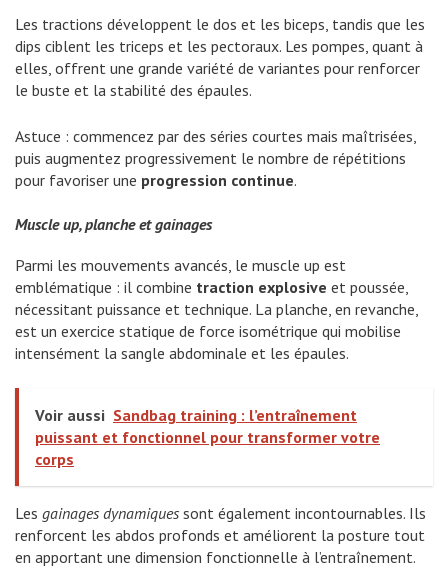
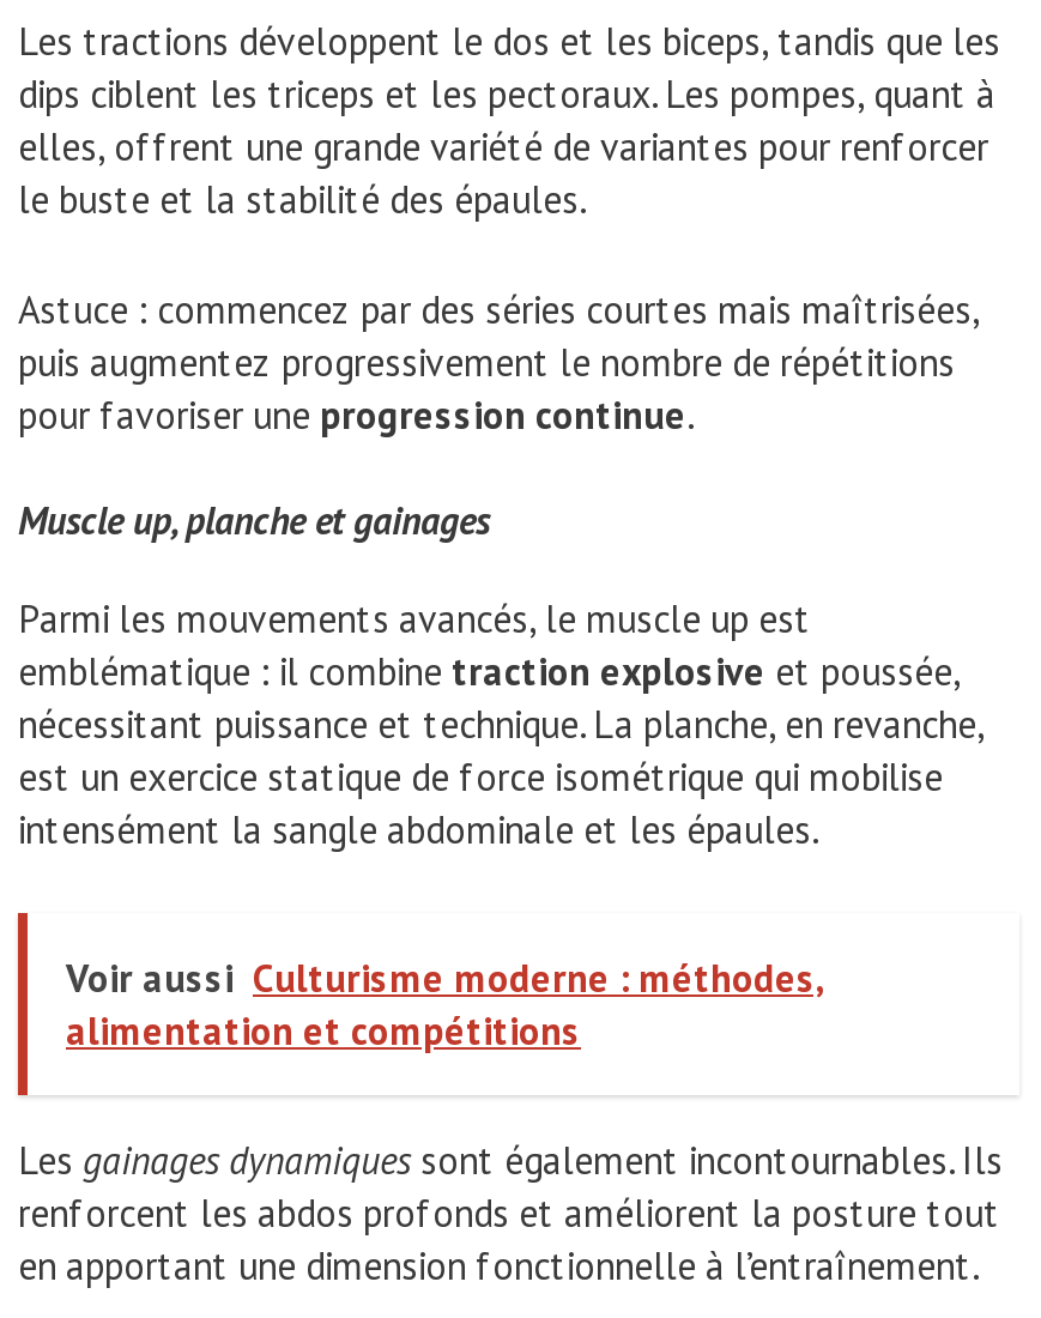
- Voir aussi Sandbag training : l’entraînement
- puissant et fonctionnel pour transformer votre
- corps
+ Voir aussi Culturisme moderne : méthodes,
+ alimentation et compétitions
